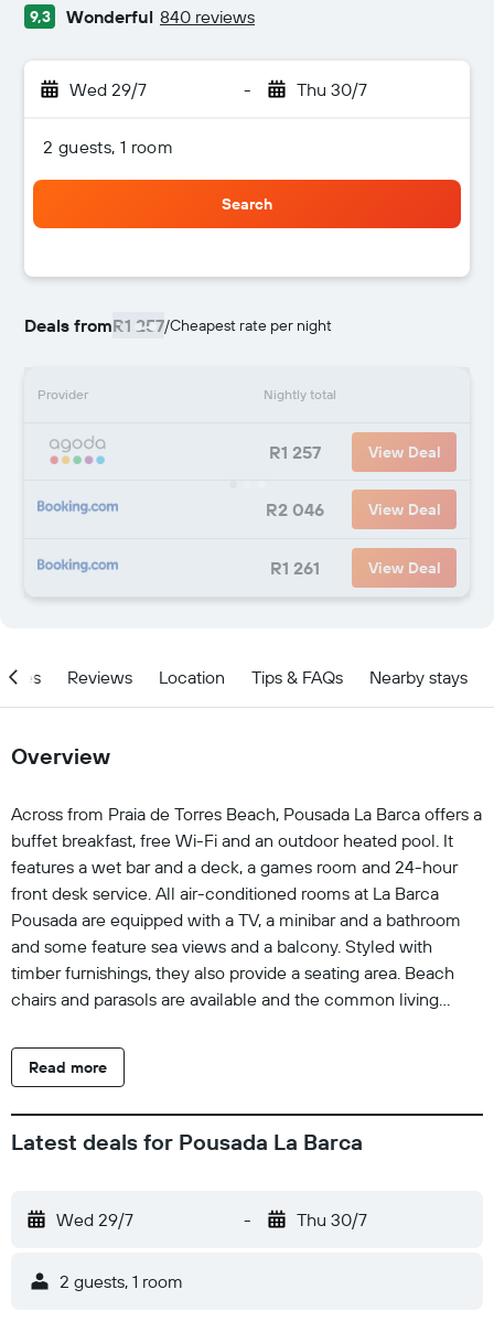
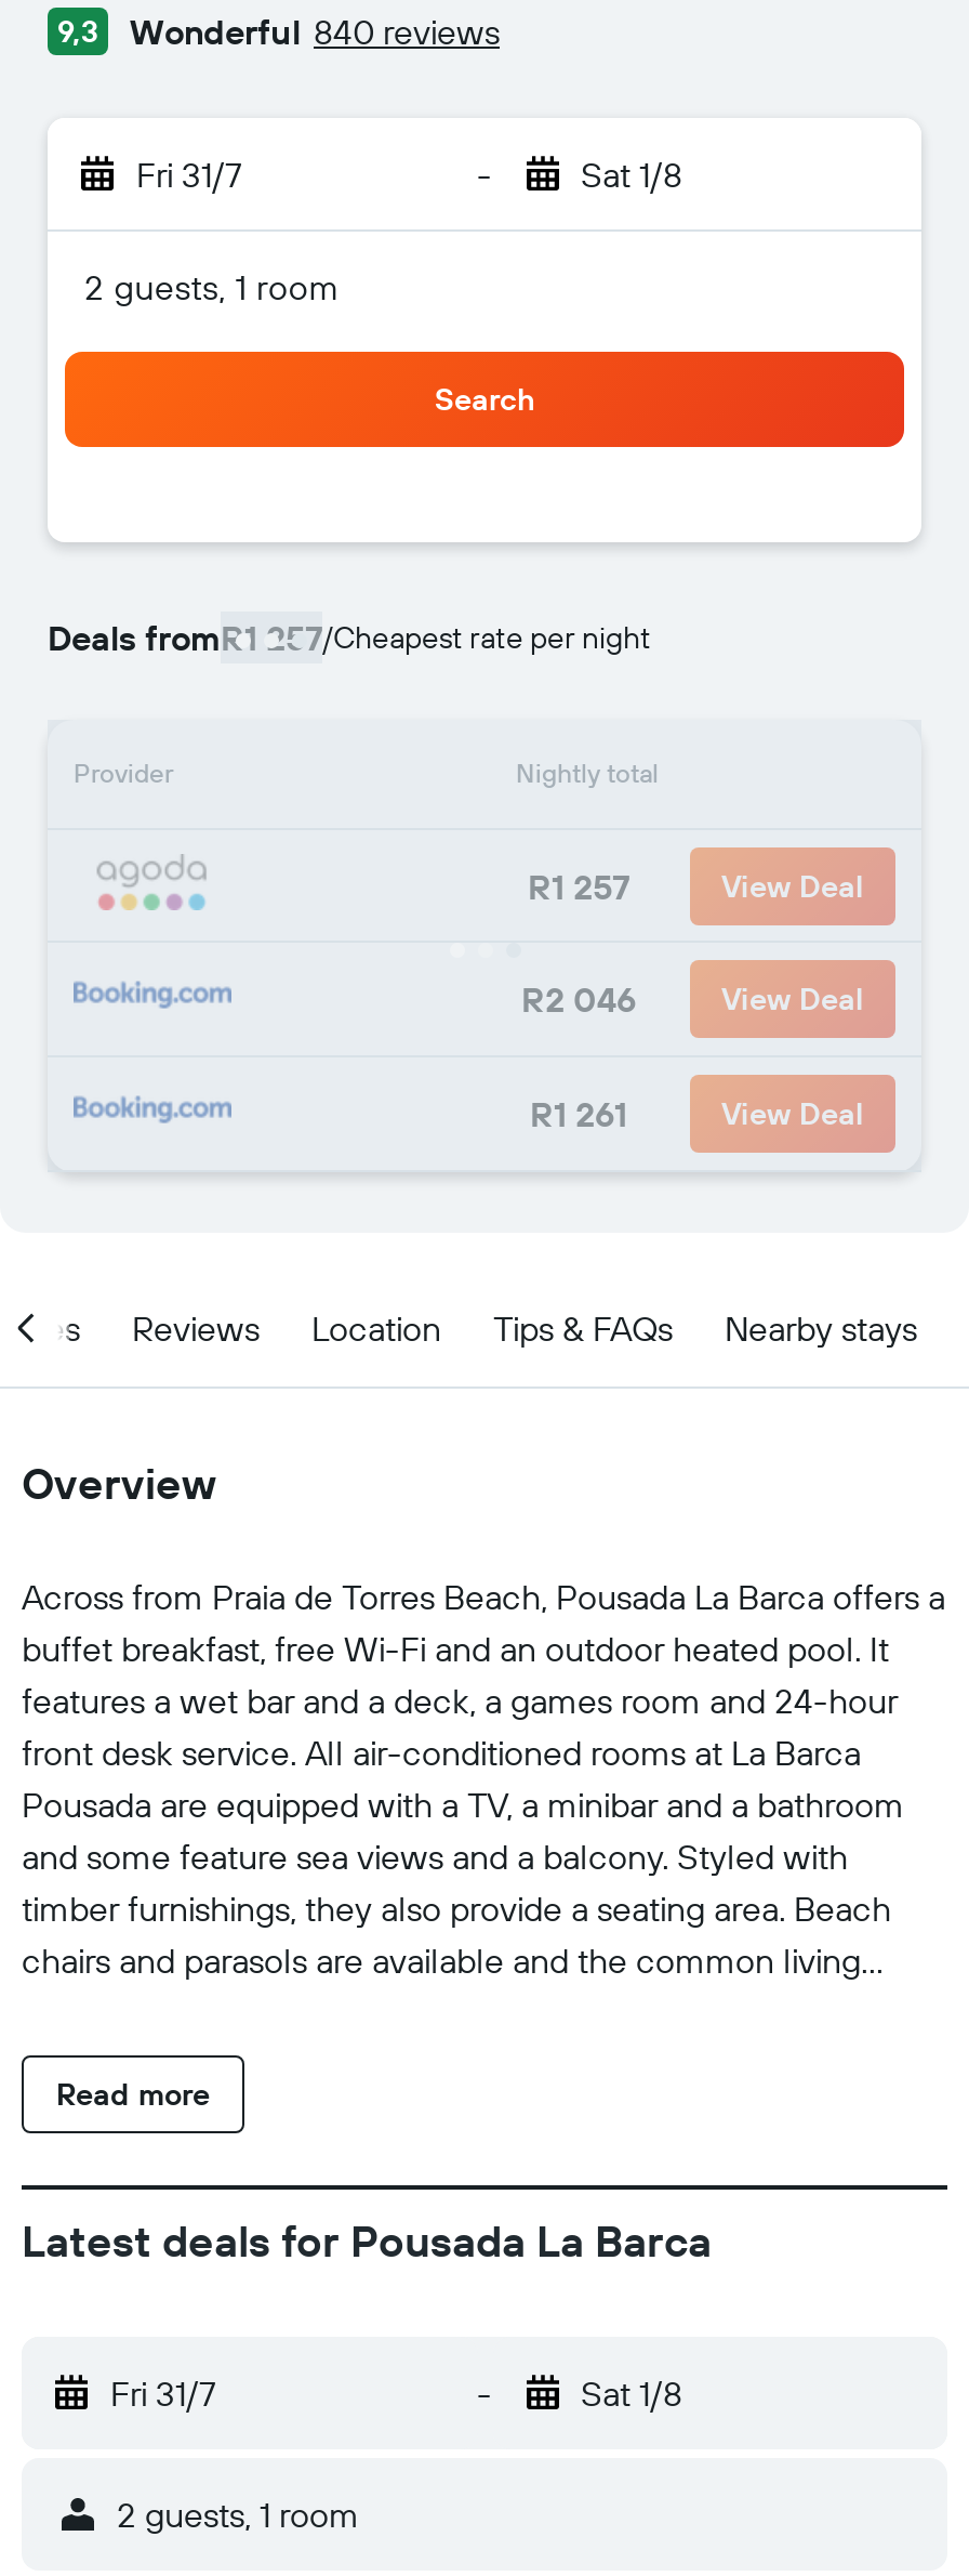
- Wed 29/7
+ Fri 31/7

- Thu 30/7
+ Sat 1/8

- Wed 29/7
+ Fri 31/7

- Thu 30/7
+ Sat 1/8
